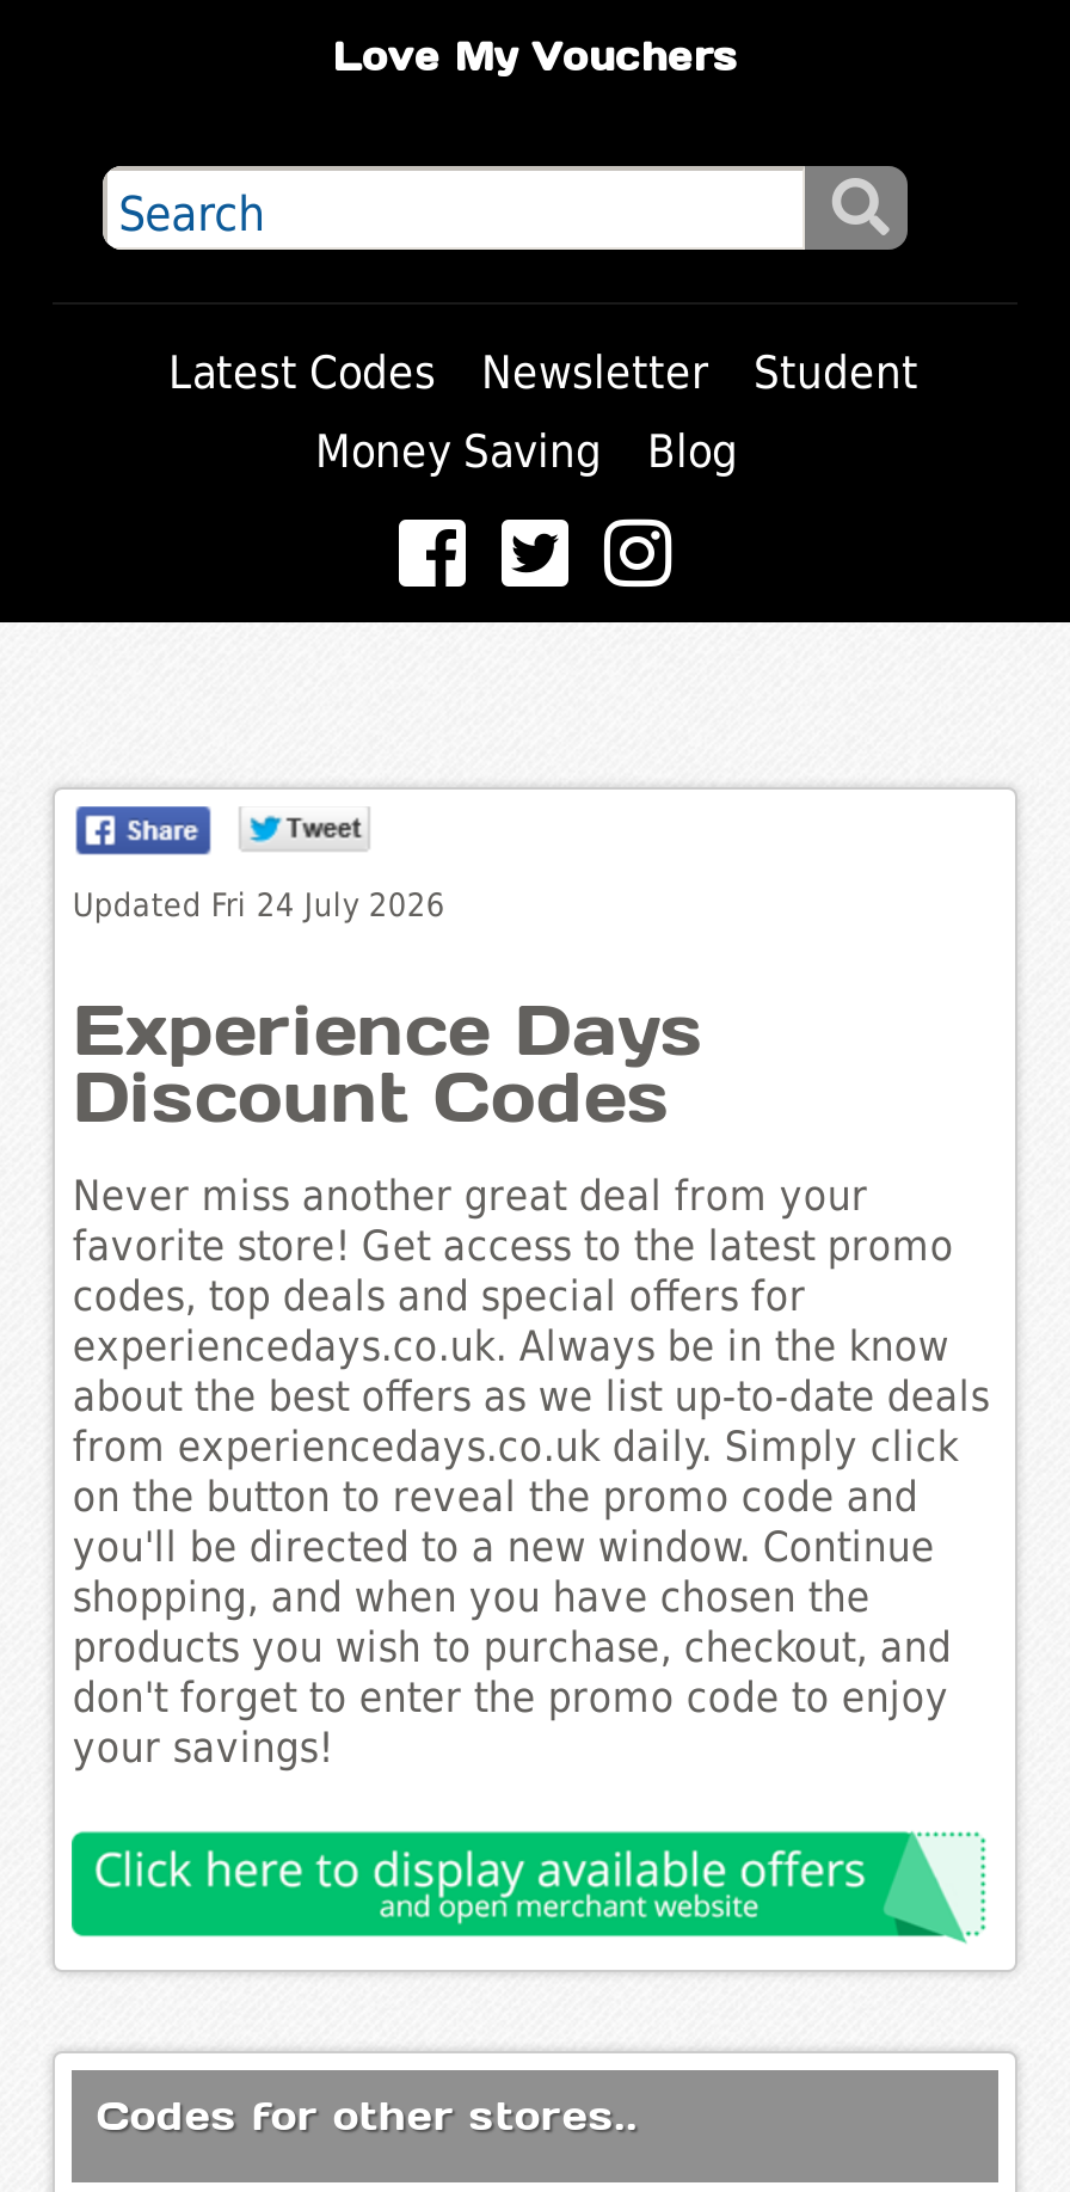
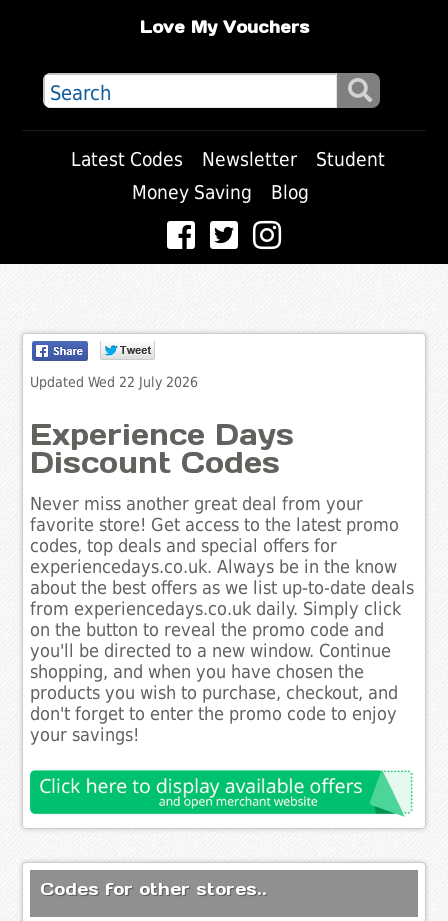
- Updated Fri 24 July 2026
+ Updated Wed 22 July 2026
